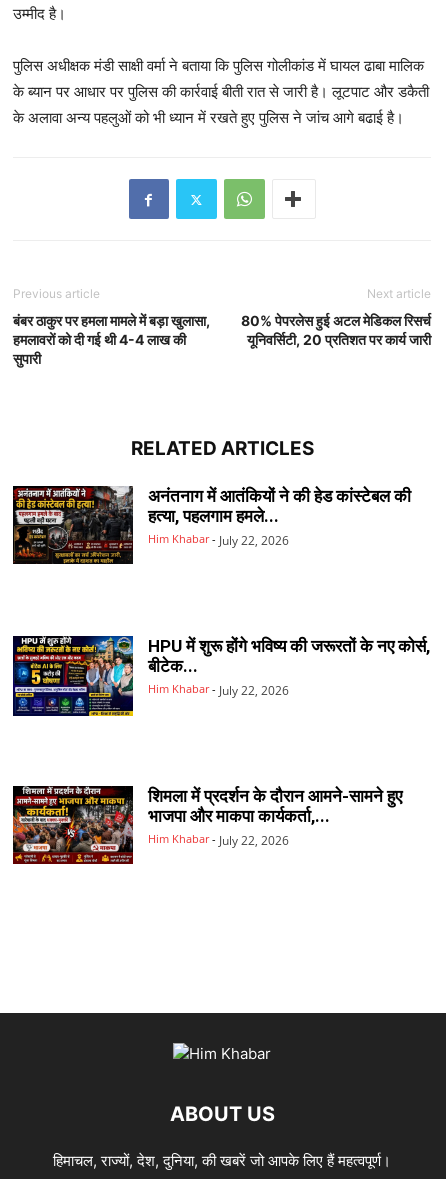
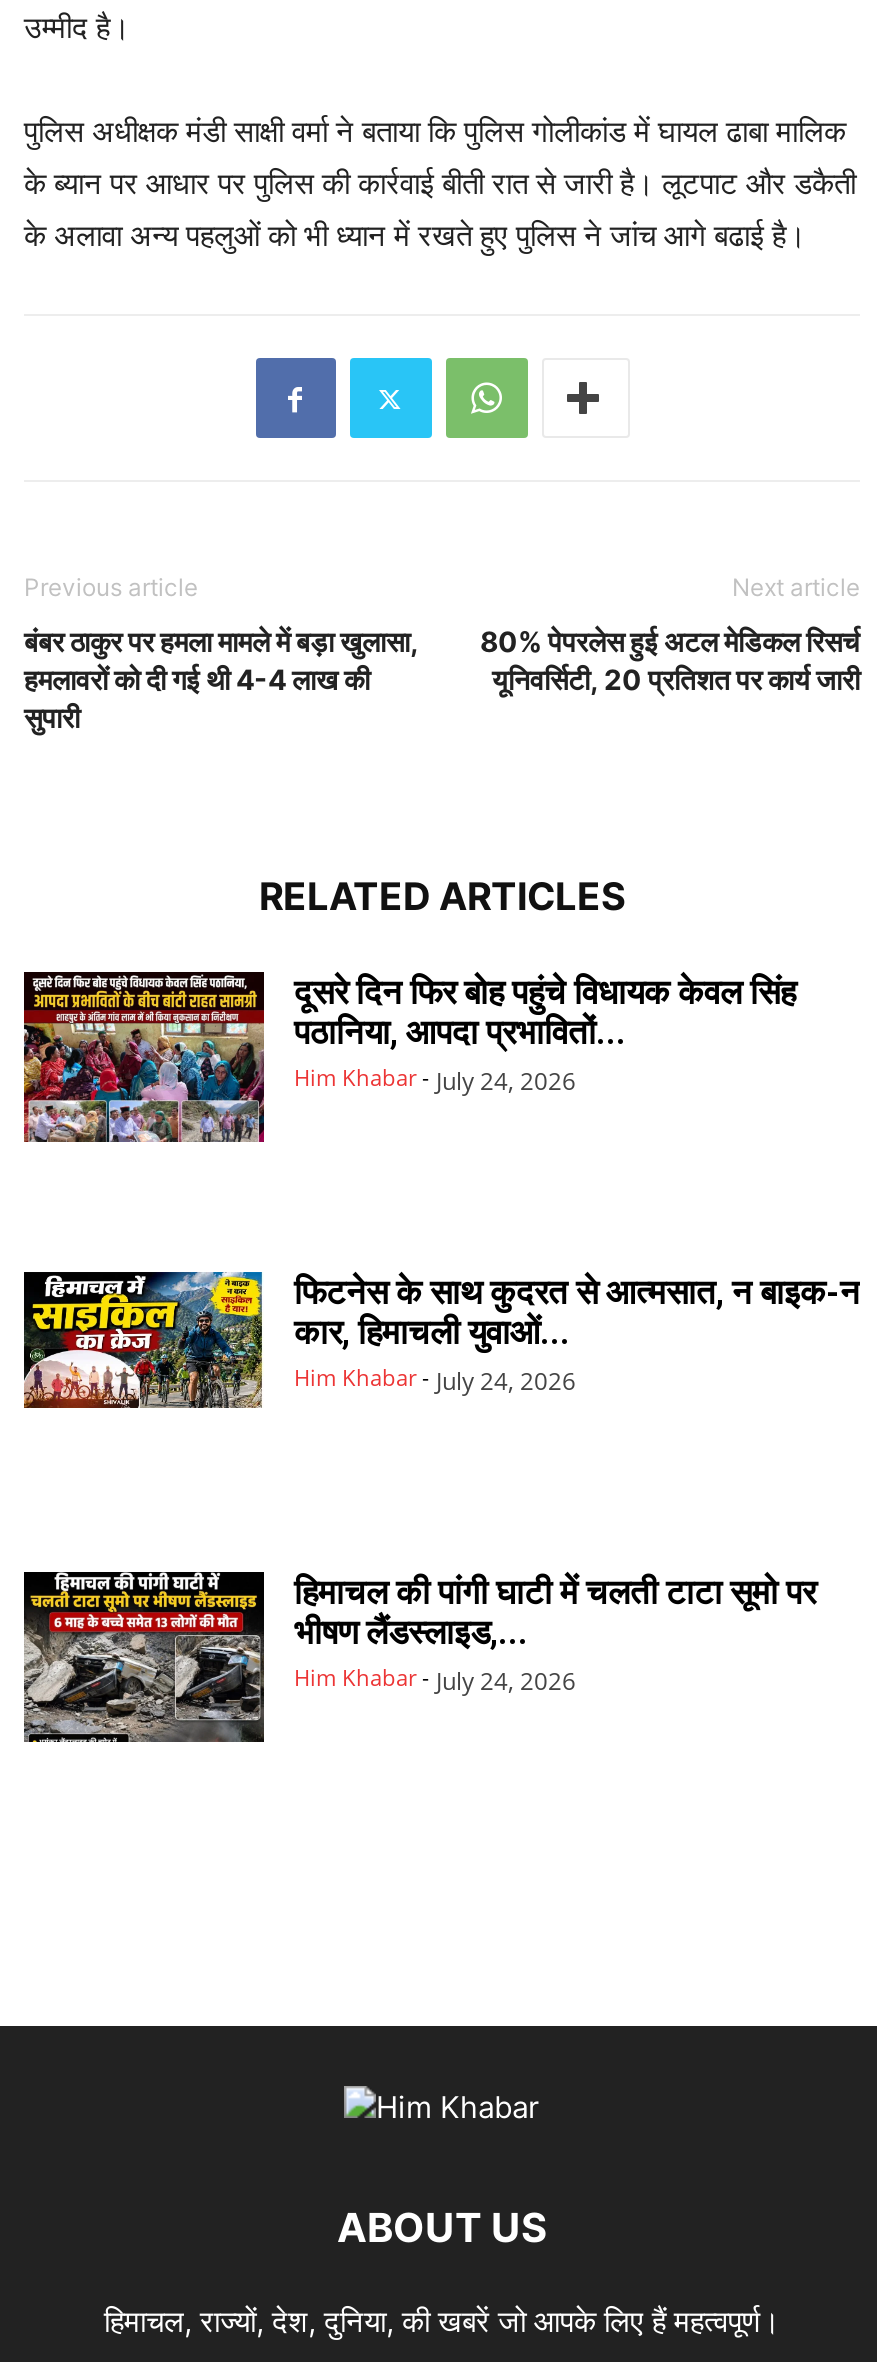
- [image]
- अनंतनाग में आतंकियों ने की हेड कांस्टेबल की
- हत्या, पहलगाम हमले...
- Him Khabar - July 22, 2026
+ [image]
+ दूसरे दिन फिर बोह पहुंचे विधायक केवल सिंह
+ पठानिया, आपदा प्रभावितों...
+ Him Khabar - July 24, 2026

- [image]
- HPU में शुरू होंगे भविष्य की जरूरतों के नए कोर्स,
- बीटेक...
- Him Khabar - July 22, 2026
+ [image]
+ फिटनेस के साथ कुदरत से आत्मसात, न बाइक-न
+ कार, हिमाचली युवाओं...
+ Him Khabar - July 24, 2026

- [image]
- शिमला में प्रदर्शन के दौरान आमने-सामने हुए
- भाजपा और माकपा कार्यकर्ता,...
- Him Khabar - July 22, 2026
+ [image]
+ हिमाचल की पांगी घाटी में चलती टाटा सूमो पर
+ भीषण लैंडस्लाइड,...
+ Him Khabar - July 24, 2026
